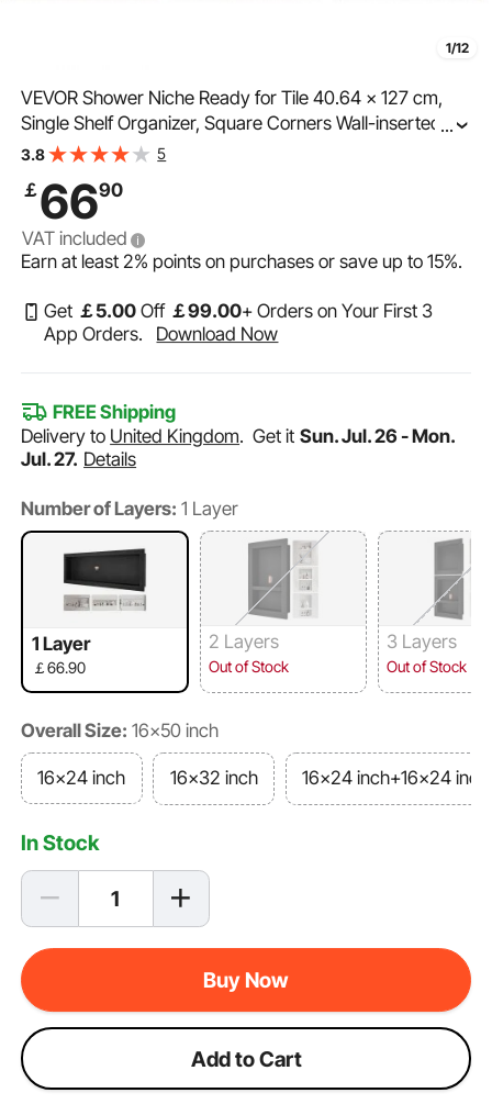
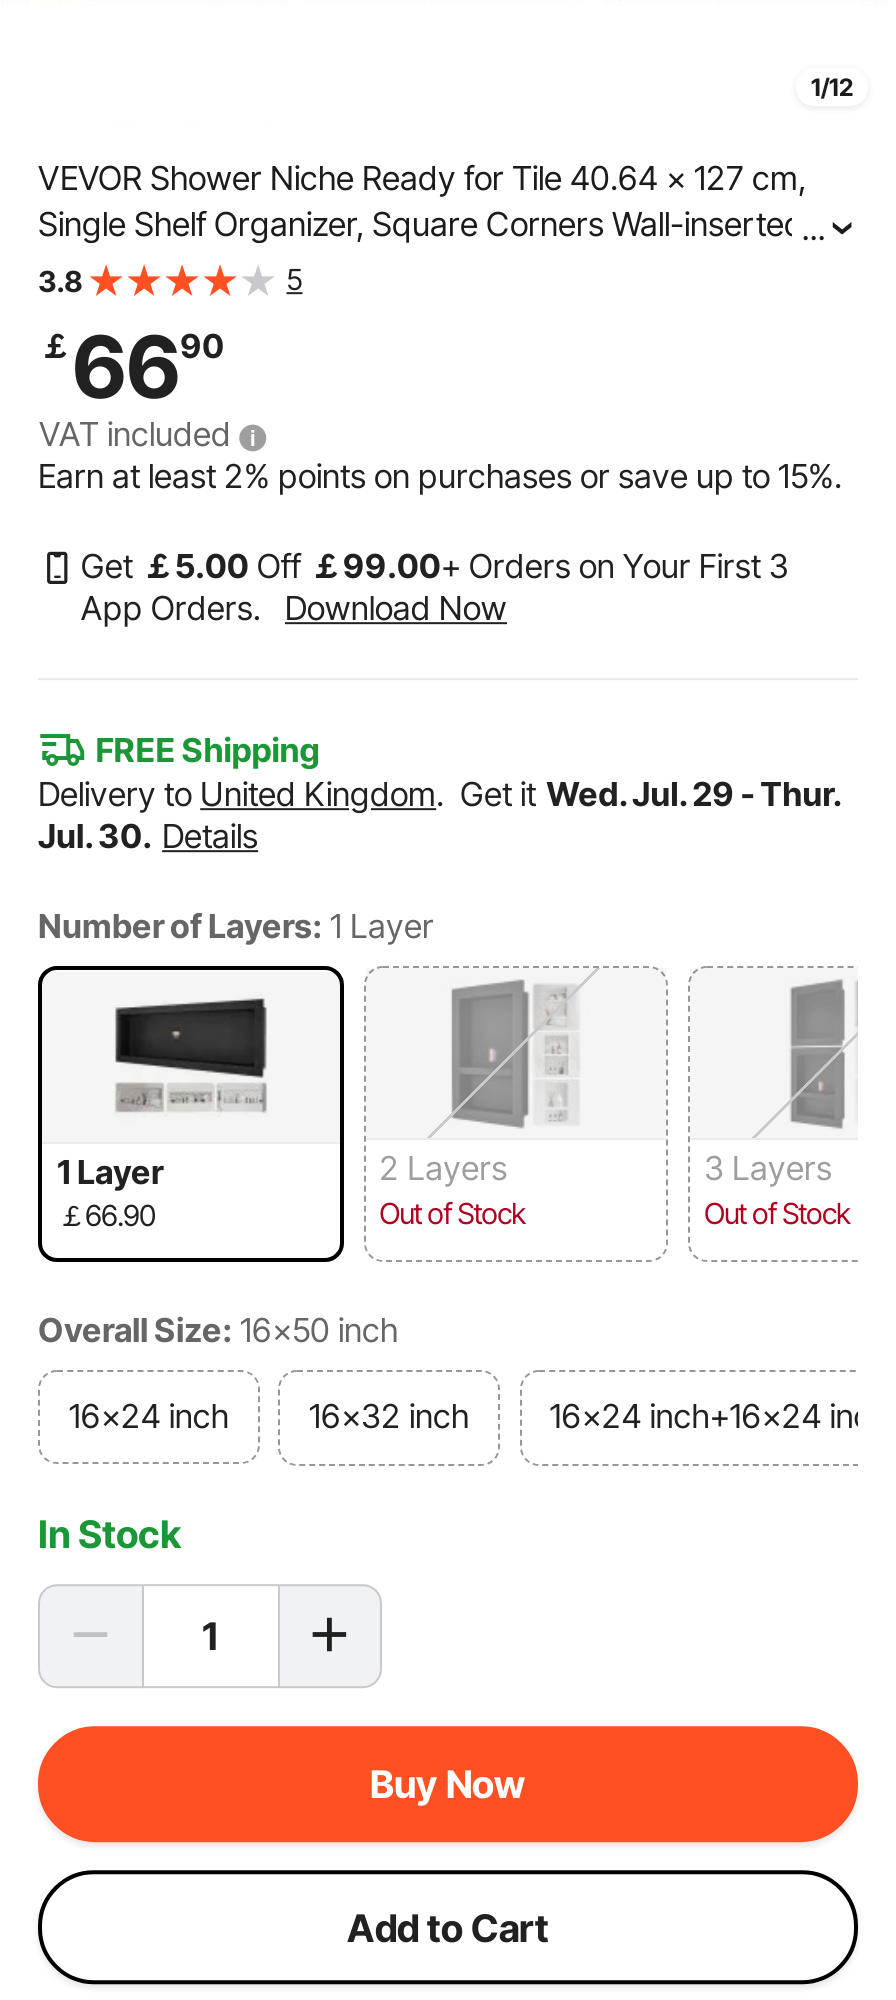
- Delivery to United Kingdom. Get it Sun. Jul. 26 - Mon.
+ Delivery to United Kingdom. Get it Wed. Jul. 29 - Thur.

- Jul. 27. Details
+ Jul. 30. Details
